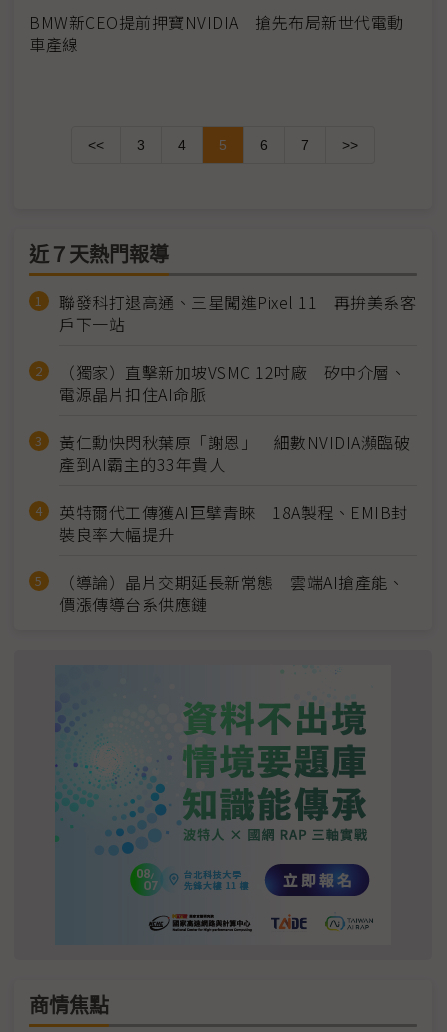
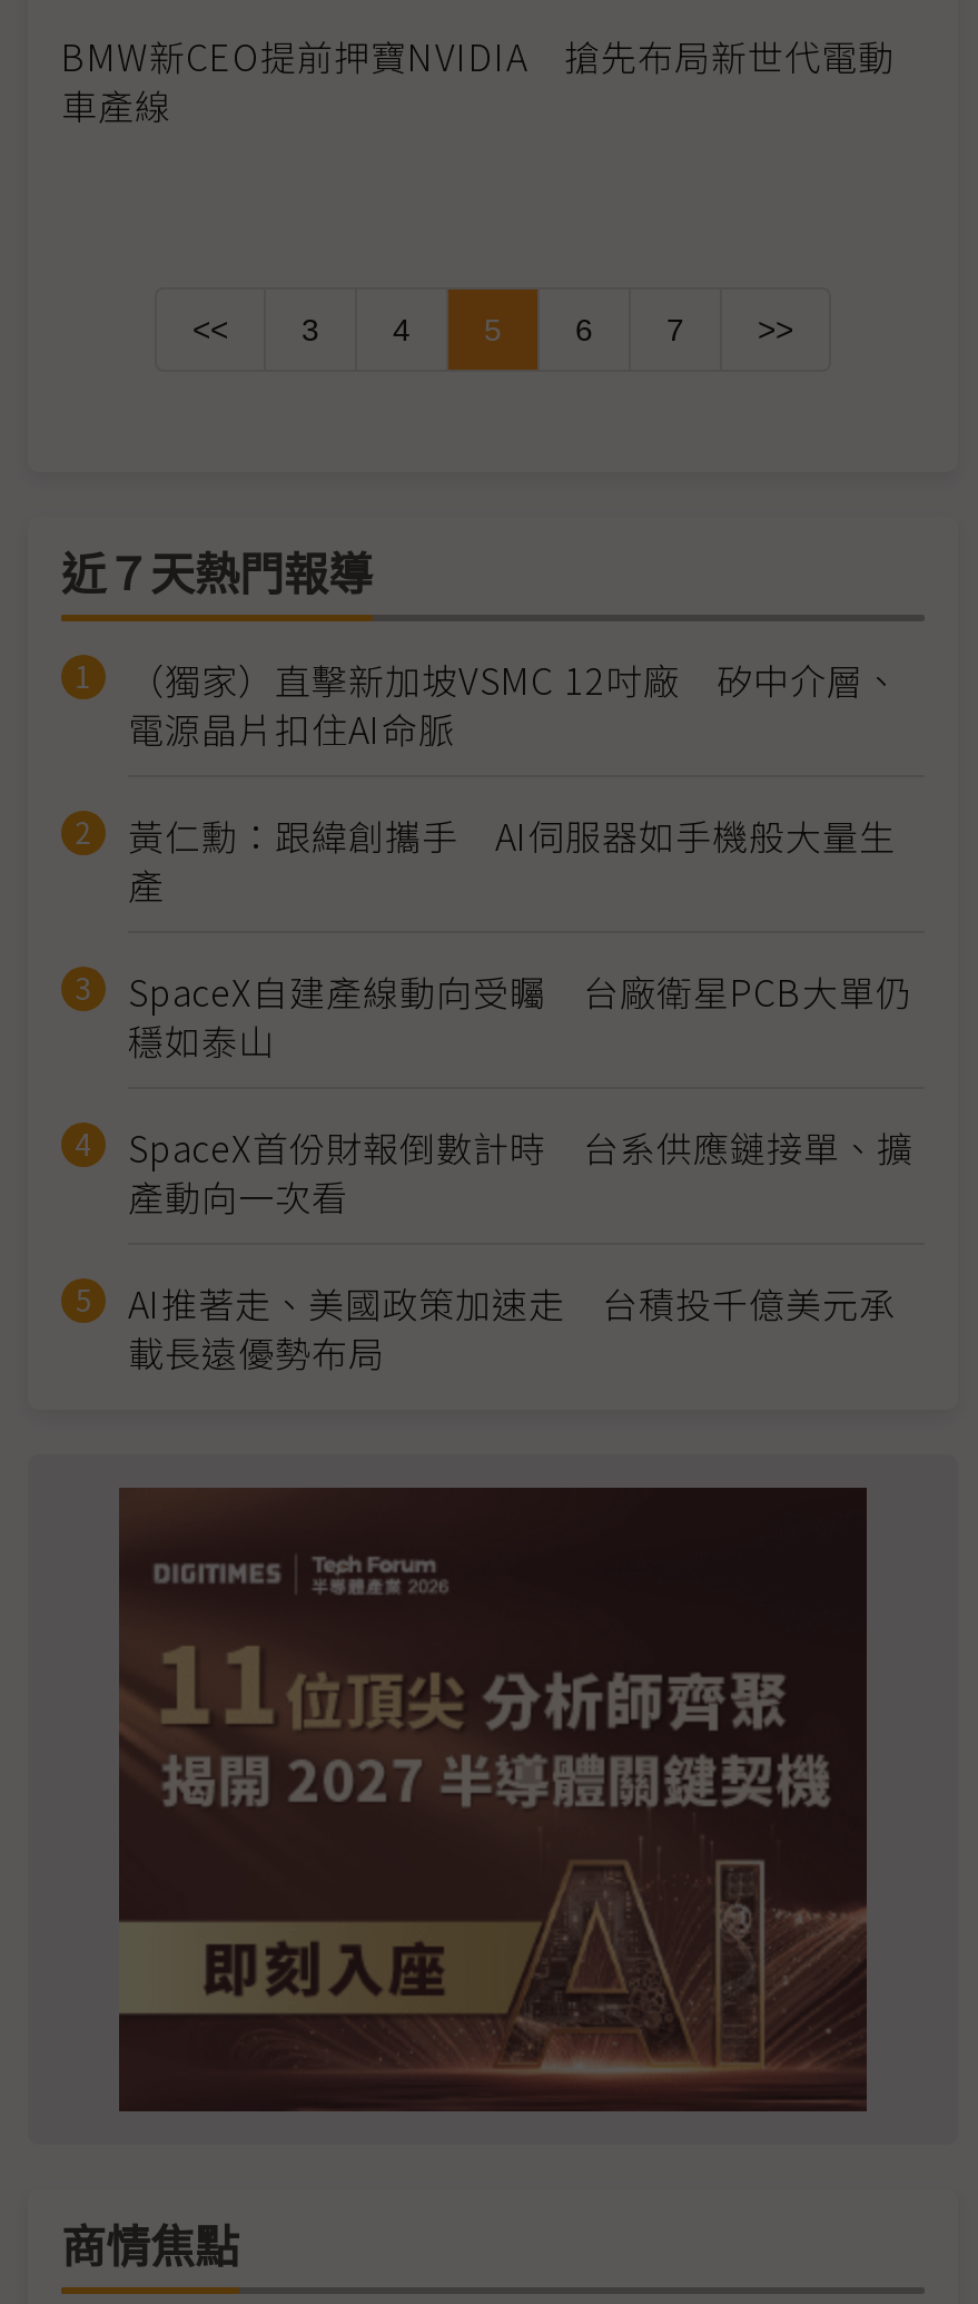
- 聯發科打退高通、三星闖進Pixel 11 再拚美系客
- 戶下一站

moved up: （獨家）直擊新加坡VSMC 12吋廠 矽中介層、 | 電源晶片扣住AI命脈

- 黃仁勳快閃秋葉原「謝恩」 細數NVIDIA瀕臨破
- 產到AI霸主的33年貴人
- 英特爾代工傳獲AI巨擘青睞 18A製程、EMIB封
- 裝良率大幅提升
- （導論）晶片交期延長新常態 雲端AI搶產能、
- 價漲傳導台系供應鏈
+ 黃仁勳：跟緯創攜手 AI伺服器如手機般大量生
+ 產
+ SpaceX自建產線動向受矚 台廠衛星PCB大單仍
+ 穩如泰山
+ SpaceX首份財報倒數計時 台系供應鏈接單、擴
+ 產動向一次看
+ AI推著走、美國政策加速走 台積投千億美元承
+ 載長遠優勢布局

- [image]
+ [image]
